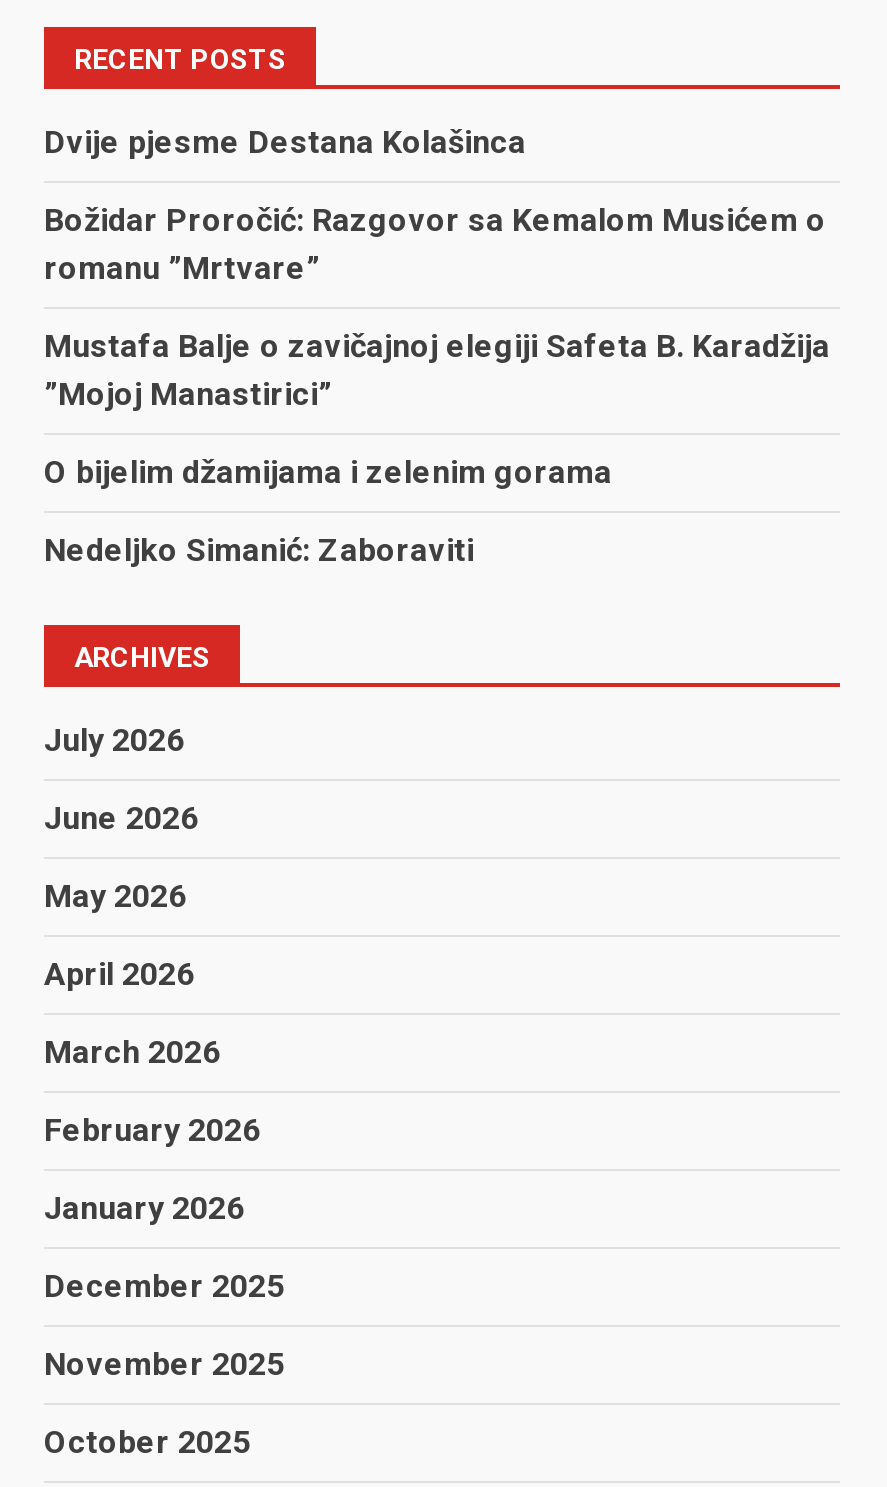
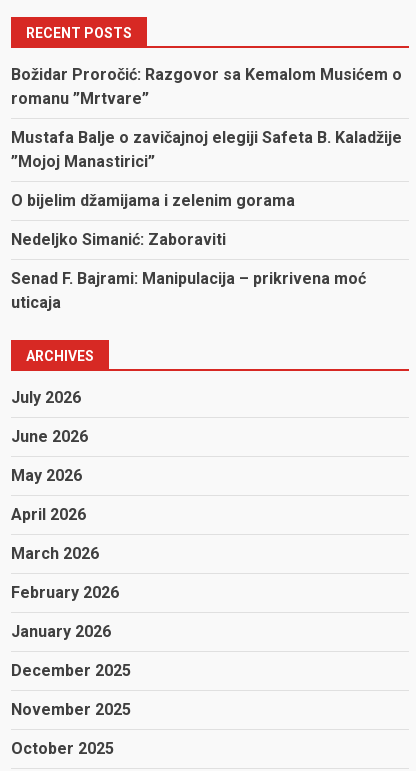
- Dvije pjesme Destana Kolašinca

moved up: Božidar Proročić: Razgovor sa Kemalom Musićem o | romanu ”Mrtvare”

- Mustafa Balje o zavičajnoj elegiji Safeta B. Karadžija
+ Mustafa Balje o zavičajnoj elegiji Safeta B. Kaladžije

moved up: ”Mojoj Manastirici” | O bijelim džamijama i zelenim gorama | Nedeljko Simanić: Zaboraviti

+ Senad F. Bajrami: Manipulacija – prikrivena moć
+ uticaja
